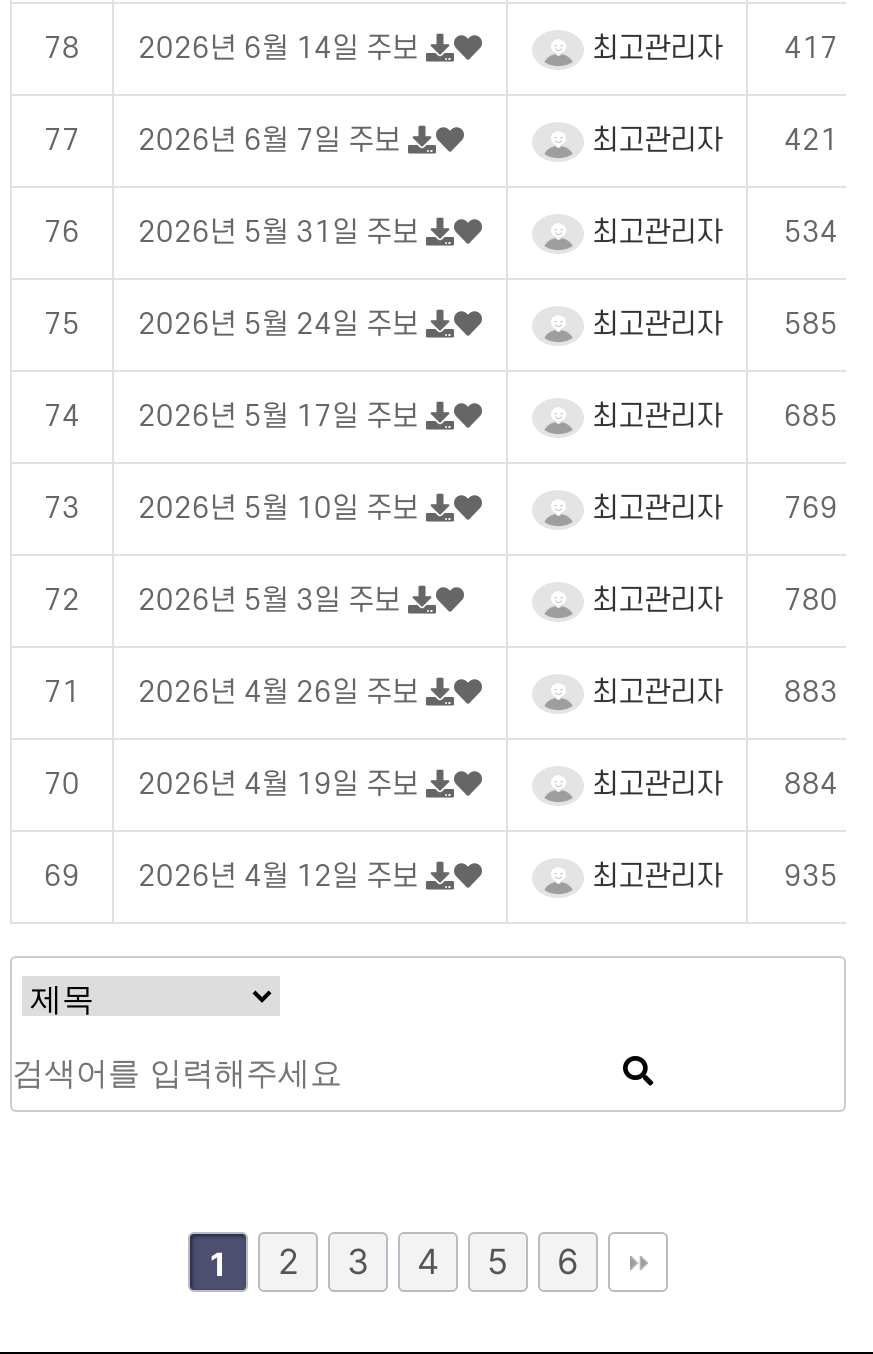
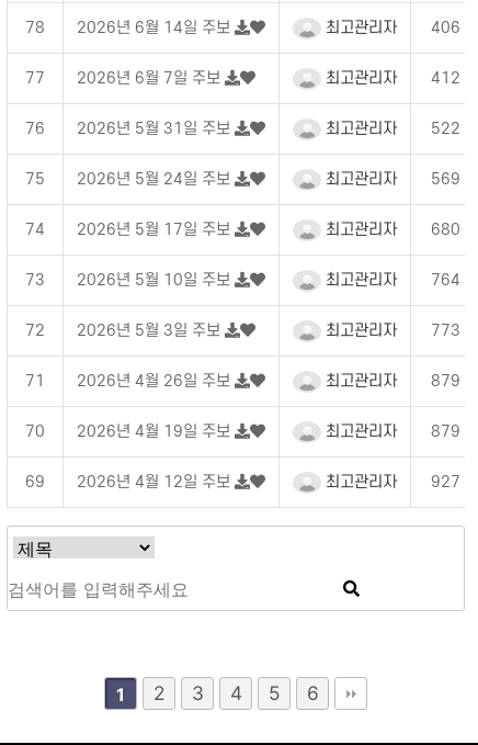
- 최고관리자 417
+ 최고관리자 406

- 최고관리자 421
+ 최고관리자 412

- 최고관리자 534
+ 최고관리자 522

- 최고관리자 585
+ 최고관리자 569

- 최고관리자 685
+ 최고관리자 680

- 최고관리자 769
+ 최고관리자 764

- 최고관리자 780
+ 최고관리자 773

- 최고관리자 883
+ 최고관리자 879

- 최고관리자 884
+ 최고관리자 879

- 최고관리자 935
+ 최고관리자 927
